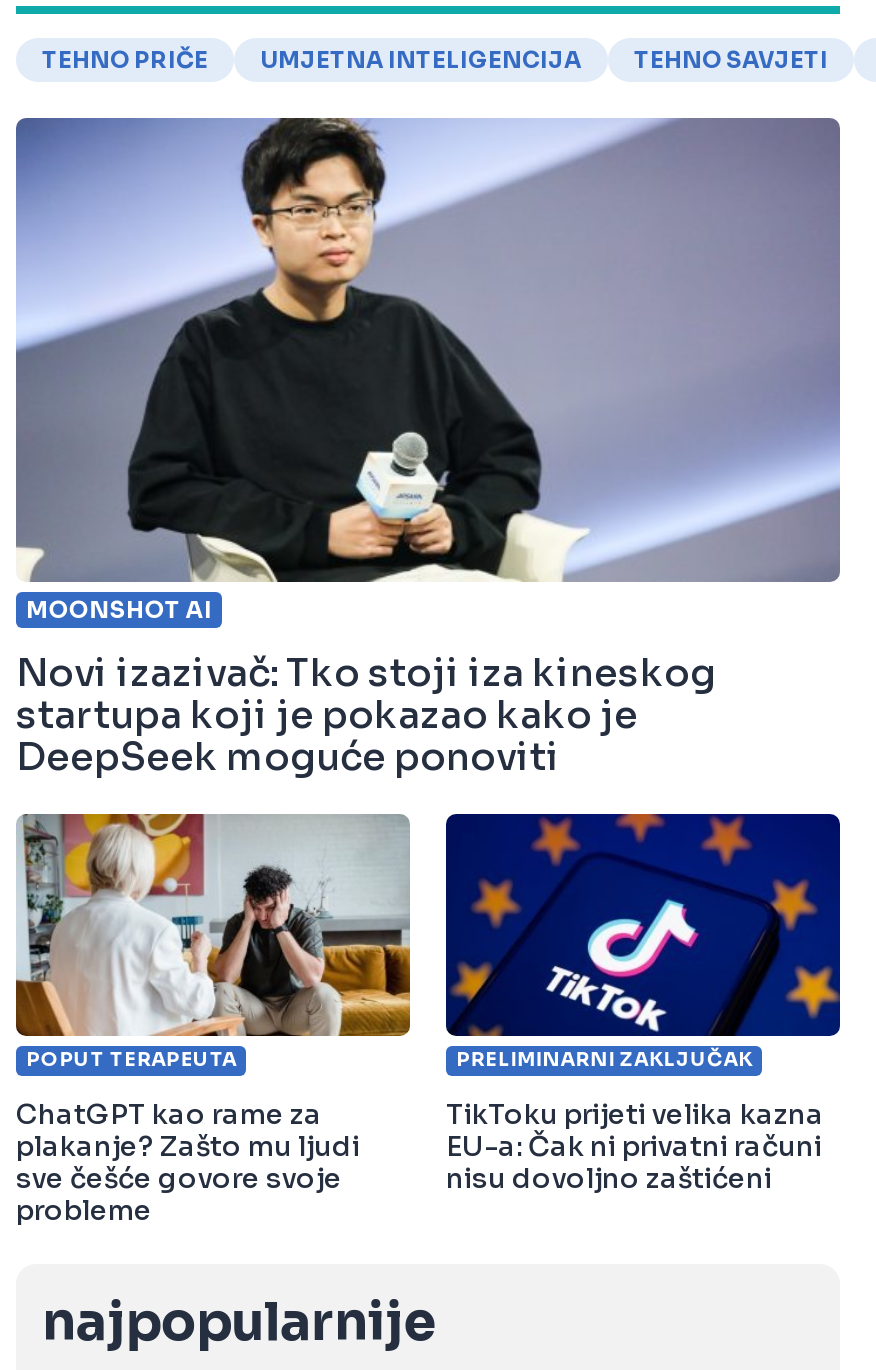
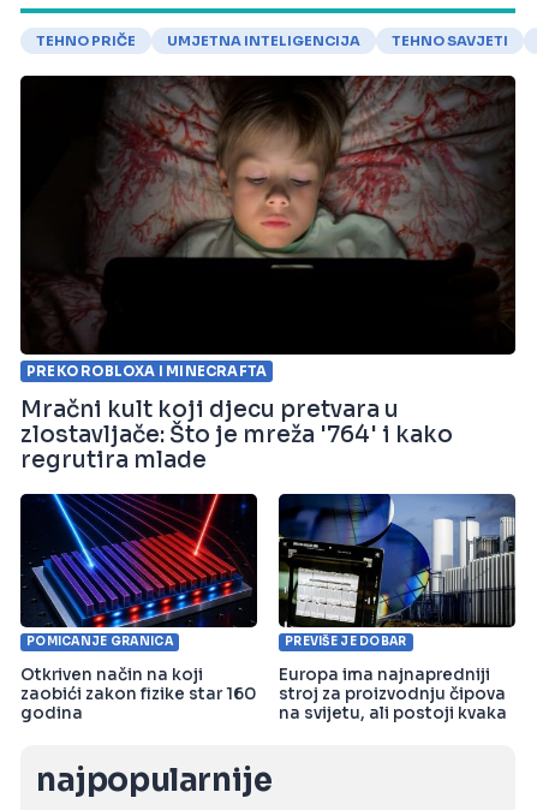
- [image]
- MOONSHOT AI
+ [image]
+ PREKO ROBLOXA I MINECRAFTA

- Novi izazivač: Tko stoji iza kineskog
- startupa koji je pokazao kako je
- DeepSeek moguće ponoviti
+ Mračni kult koji djecu pretvara u
+ zlostavljače: Što je mreža '764' i kako
+ regrutira mlade

- [image]
- POPUT TERAPEUTA
+ [image]
+ POMICANJE GRANICA

- [image]
- PRELIMINARNI ZAKLJUČAK
+ [image]
+ PREVIŠE JE DOBAR

- ChatGPT kao rame za
- plakanje? Zašto mu ljudi
- sve češće govore svoje
- probleme
+ Otkriven način na koji
+ zaobići zakon fizike star 160
+ godina

- TikToku prijeti velika kazna
- EU-a: Čak ni privatni računi
- nisu dovoljno zaštićeni
+ Europa ima najnapredniji
+ stroj za proizvodnju čipova
+ na svijetu, ali postoji kvaka
